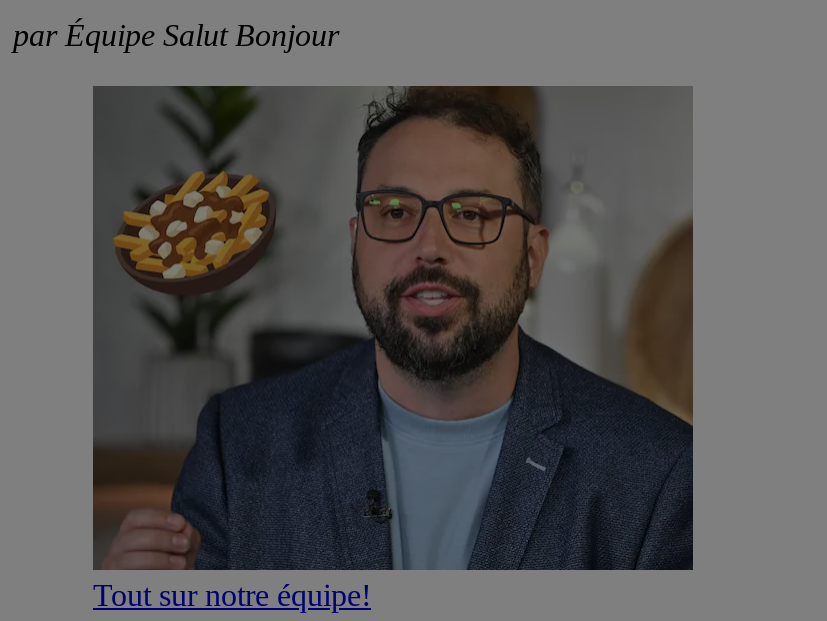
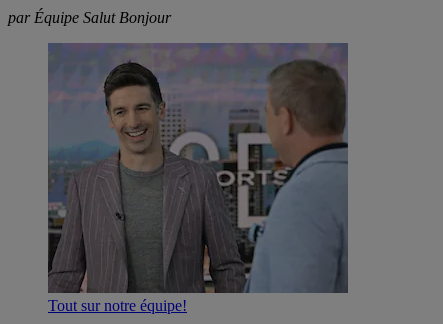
- [image]
+ [image]
